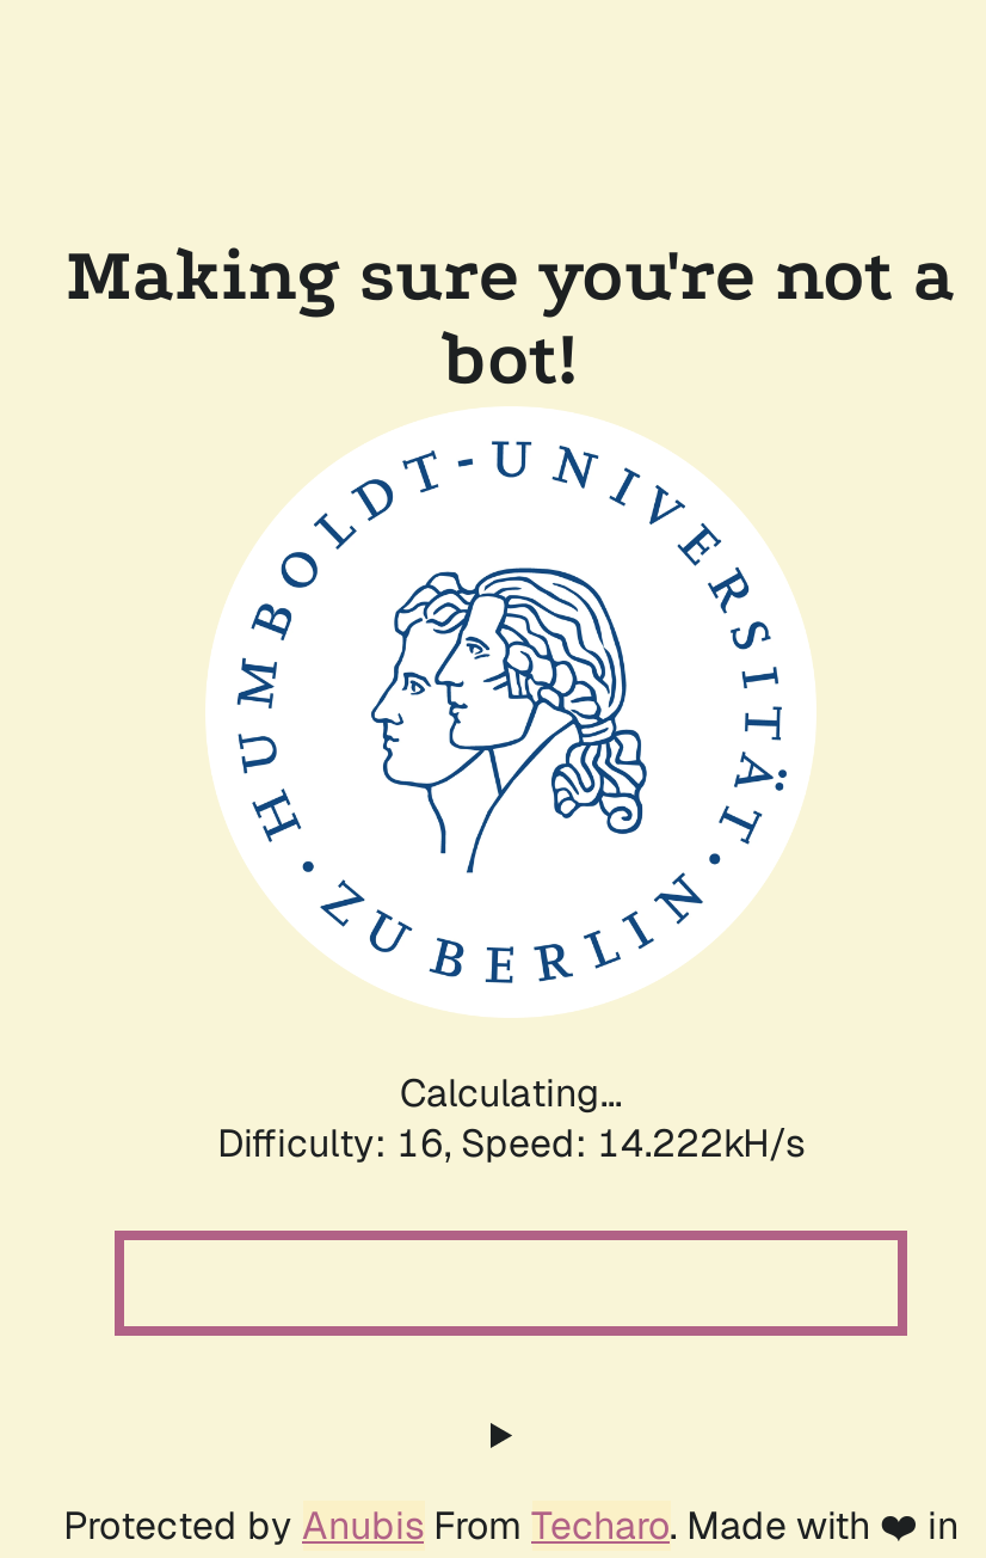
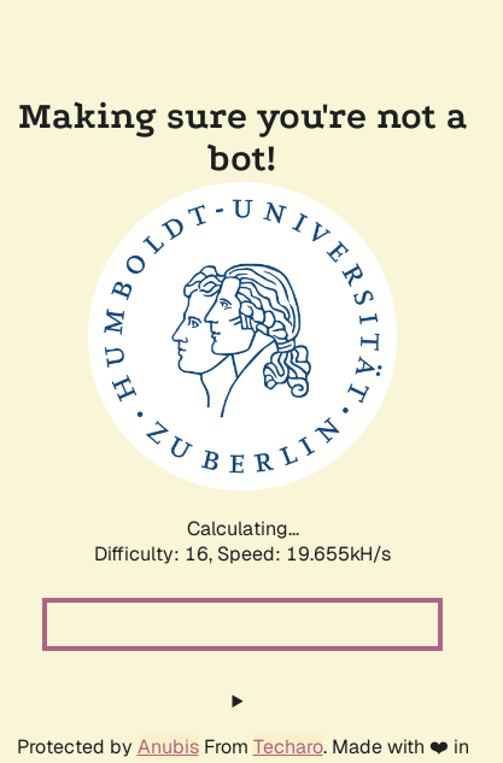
- Difficulty: 16, Speed: 14.222kH/s
+ Difficulty: 16, Speed: 19.655kH/s
